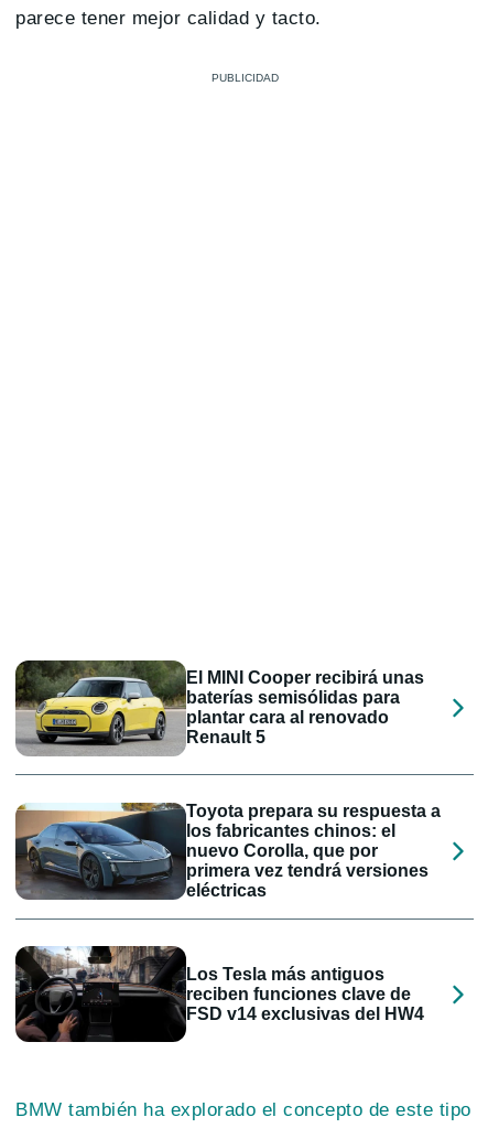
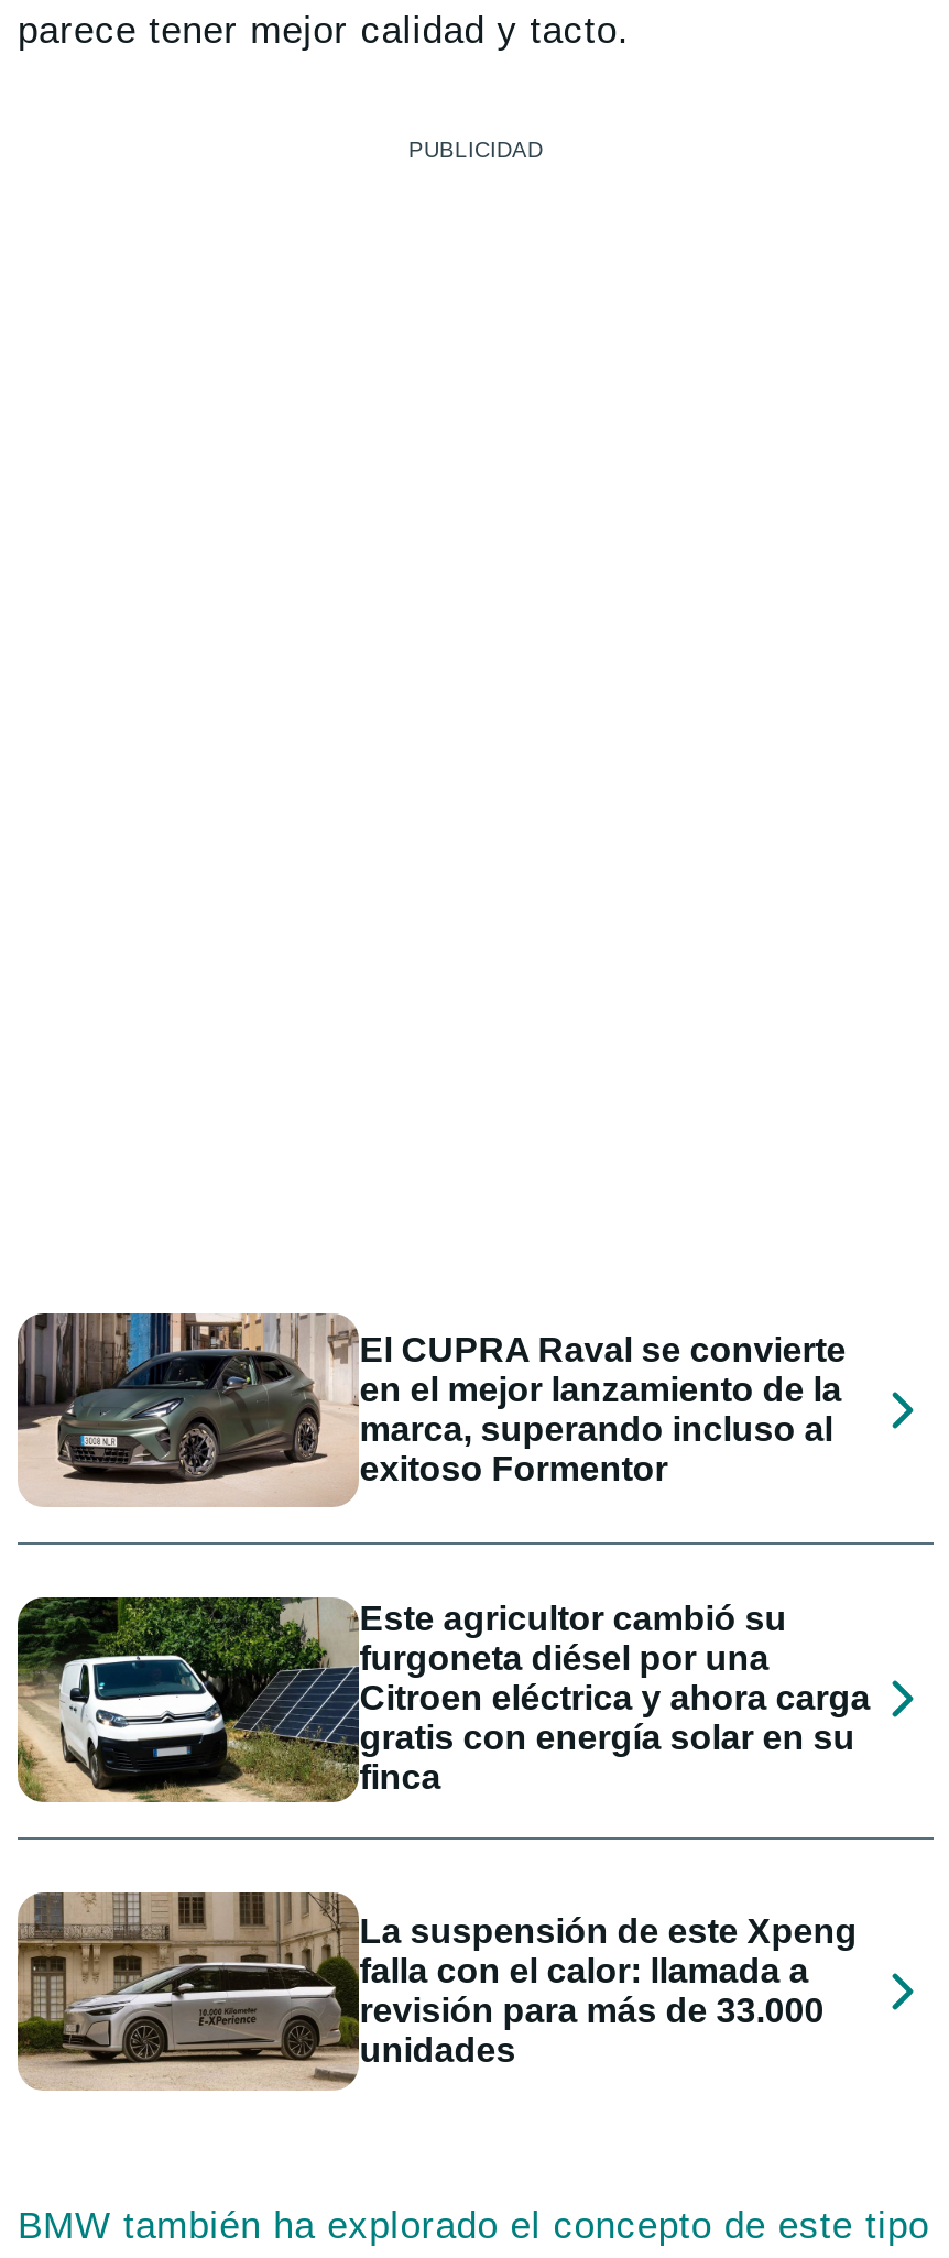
- [image]
- El MINI Cooper recibirá unas
- baterías semisólidas para
- plantar cara al renovado
- Renault 5
+ [image]
+ El CUPRA Raval se convierte
+ en el mejor lanzamiento de la
+ marca, superando incluso al
+ exitoso Formentor

- [image]
- Toyota prepara su respuesta a
- los fabricantes chinos: el
- nuevo Corolla, que por
- primera vez tendrá versiones
- eléctricas
+ [image]
+ Este agricultor cambió su
+ furgoneta diésel por una
+ Citroen eléctrica y ahora carga
+ gratis con energía solar en su
+ finca

- [image]
- Los Tesla más antiguos
- reciben funciones clave de
- FSD v14 exclusivas del HW4
+ [image]
+ La suspensión de este Xpeng
+ falla con el calor: llamada a
+ revisión para más de 33.000
+ unidades
